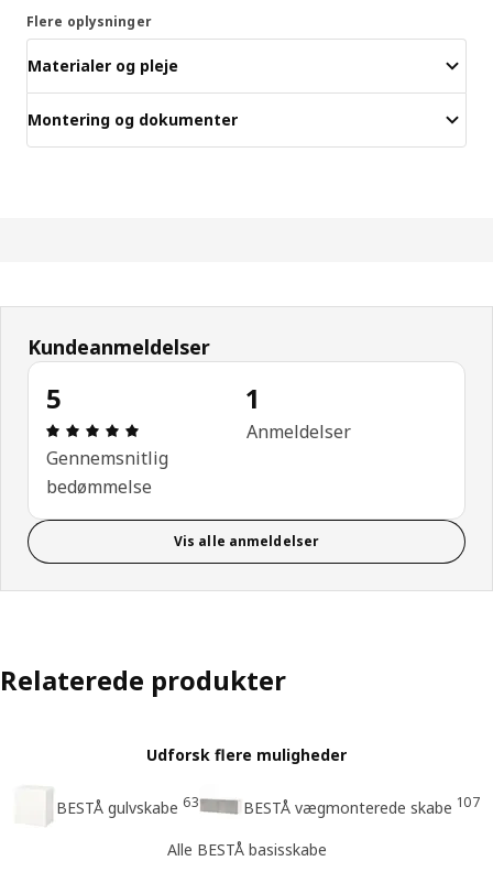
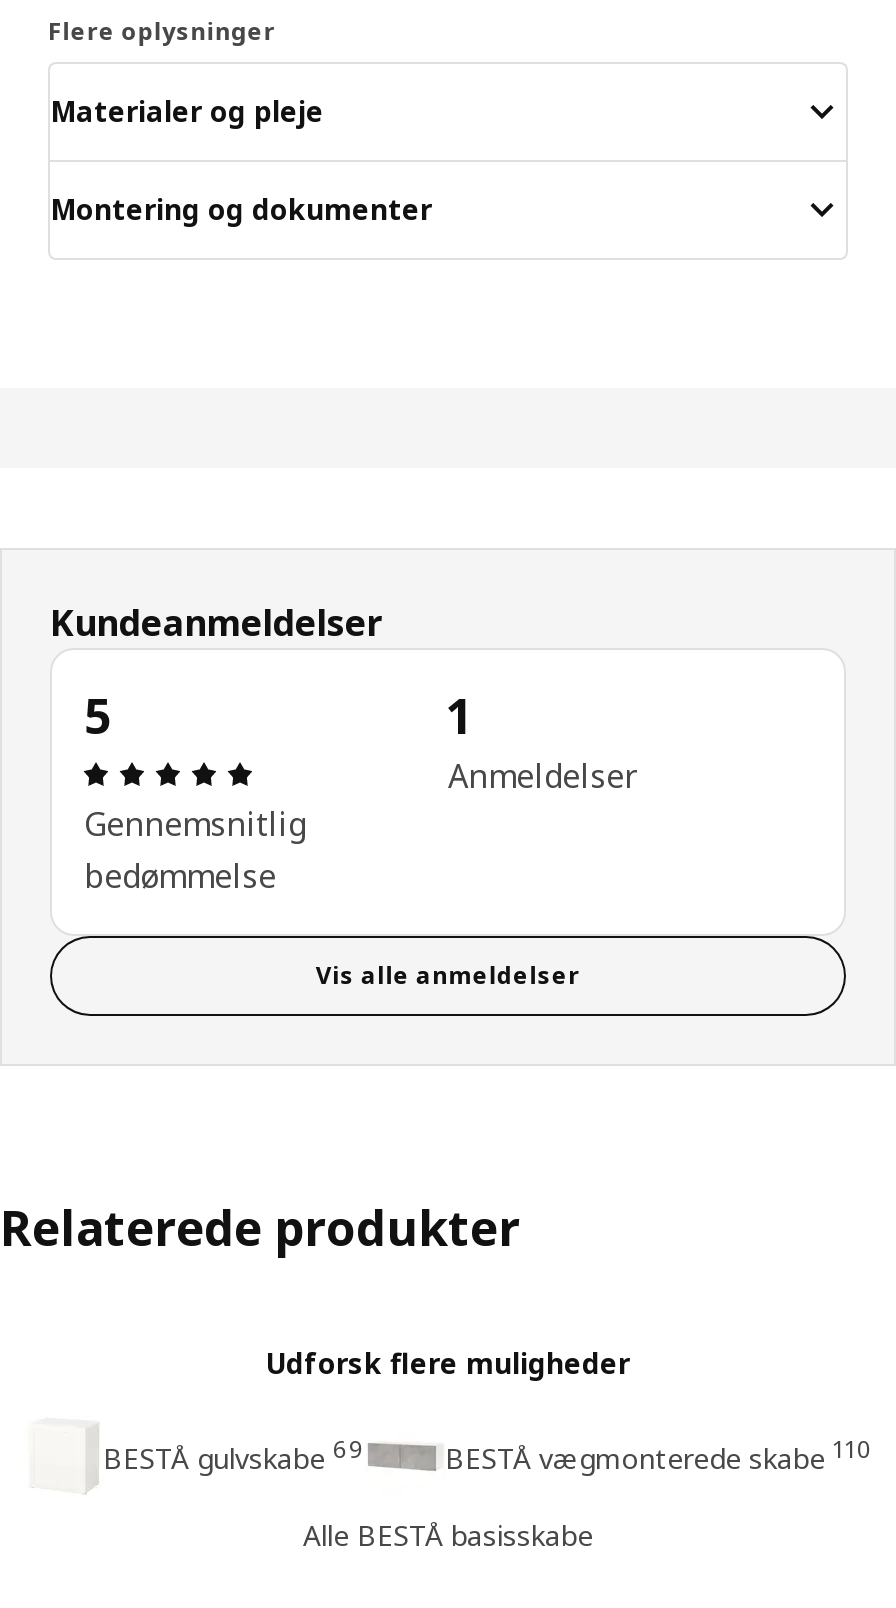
- BESTÅ gulvskabe 63
+ BESTÅ gulvskabe 69

- BESTÅ vægmonterede skabe 107
+ BESTÅ vægmonterede skabe 110
